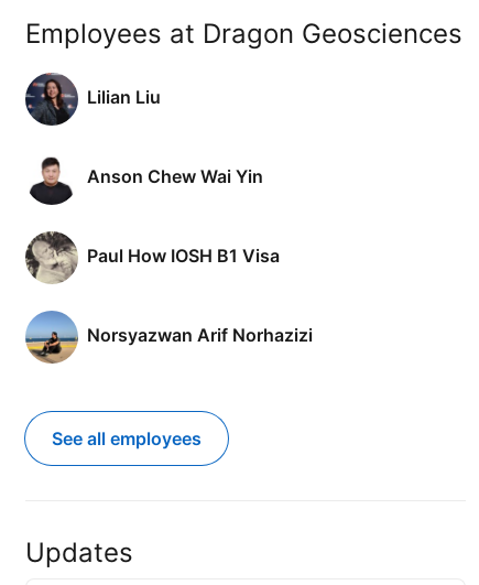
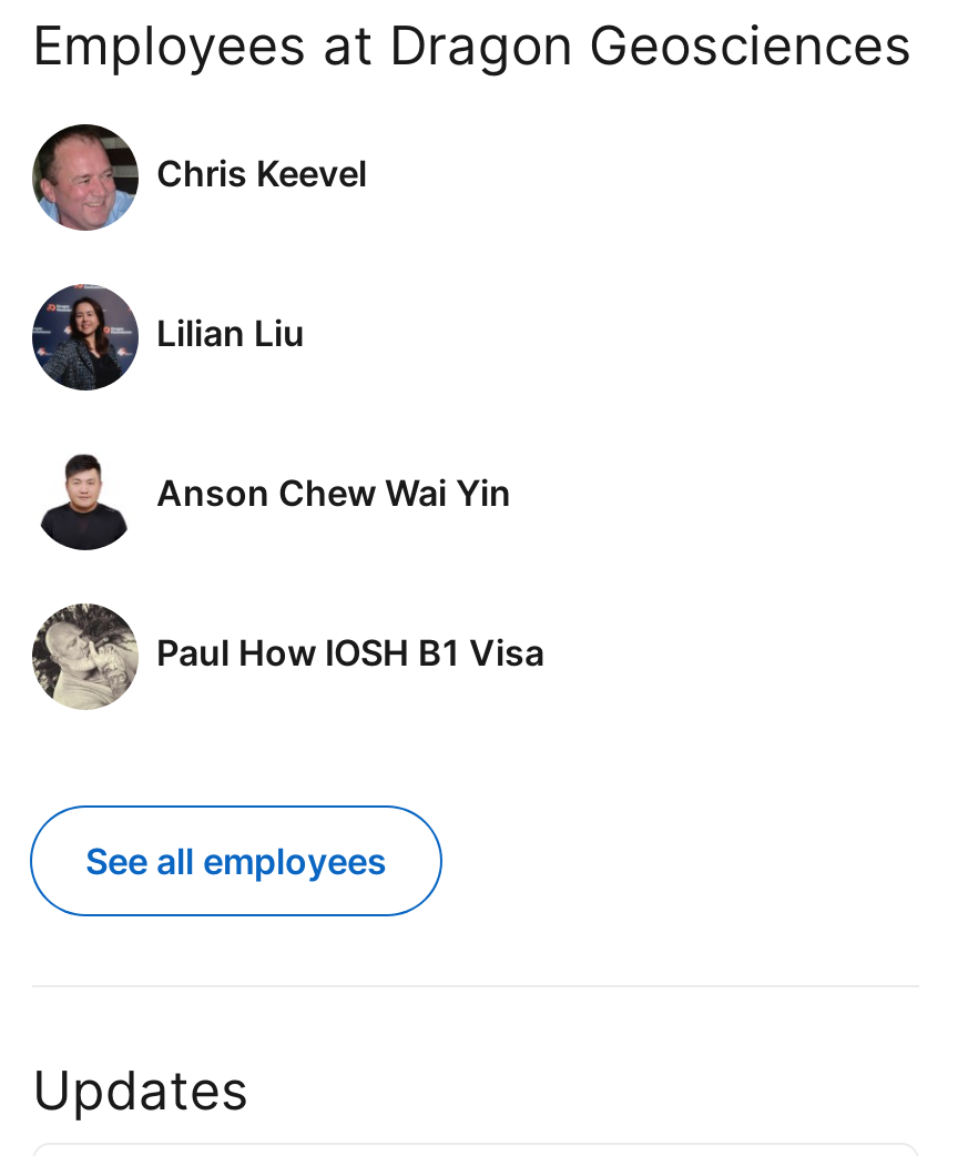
+ [image]
+ Chris Keevel

moved down: [image] | Lilian Liu | Anson Chew Wai Yin

moved down: [image]

- [image]
- Norsyazwan Arif Norhazizi
